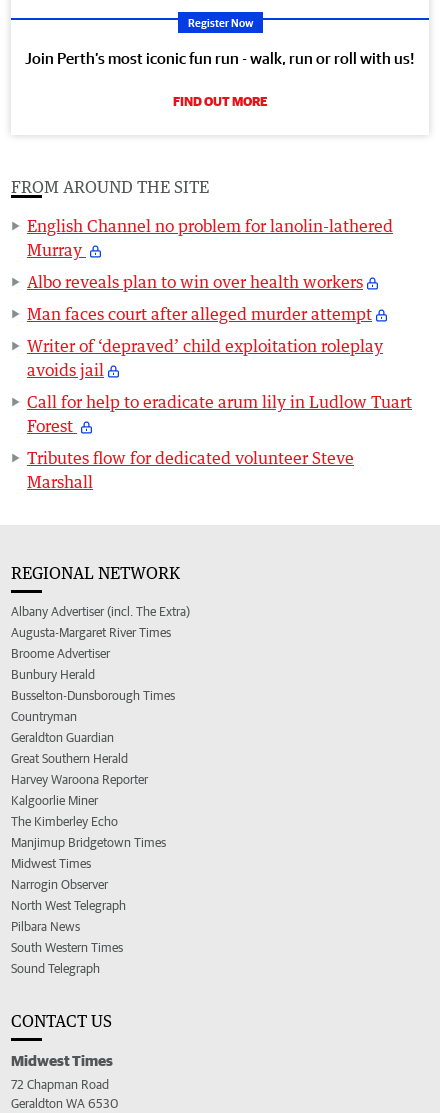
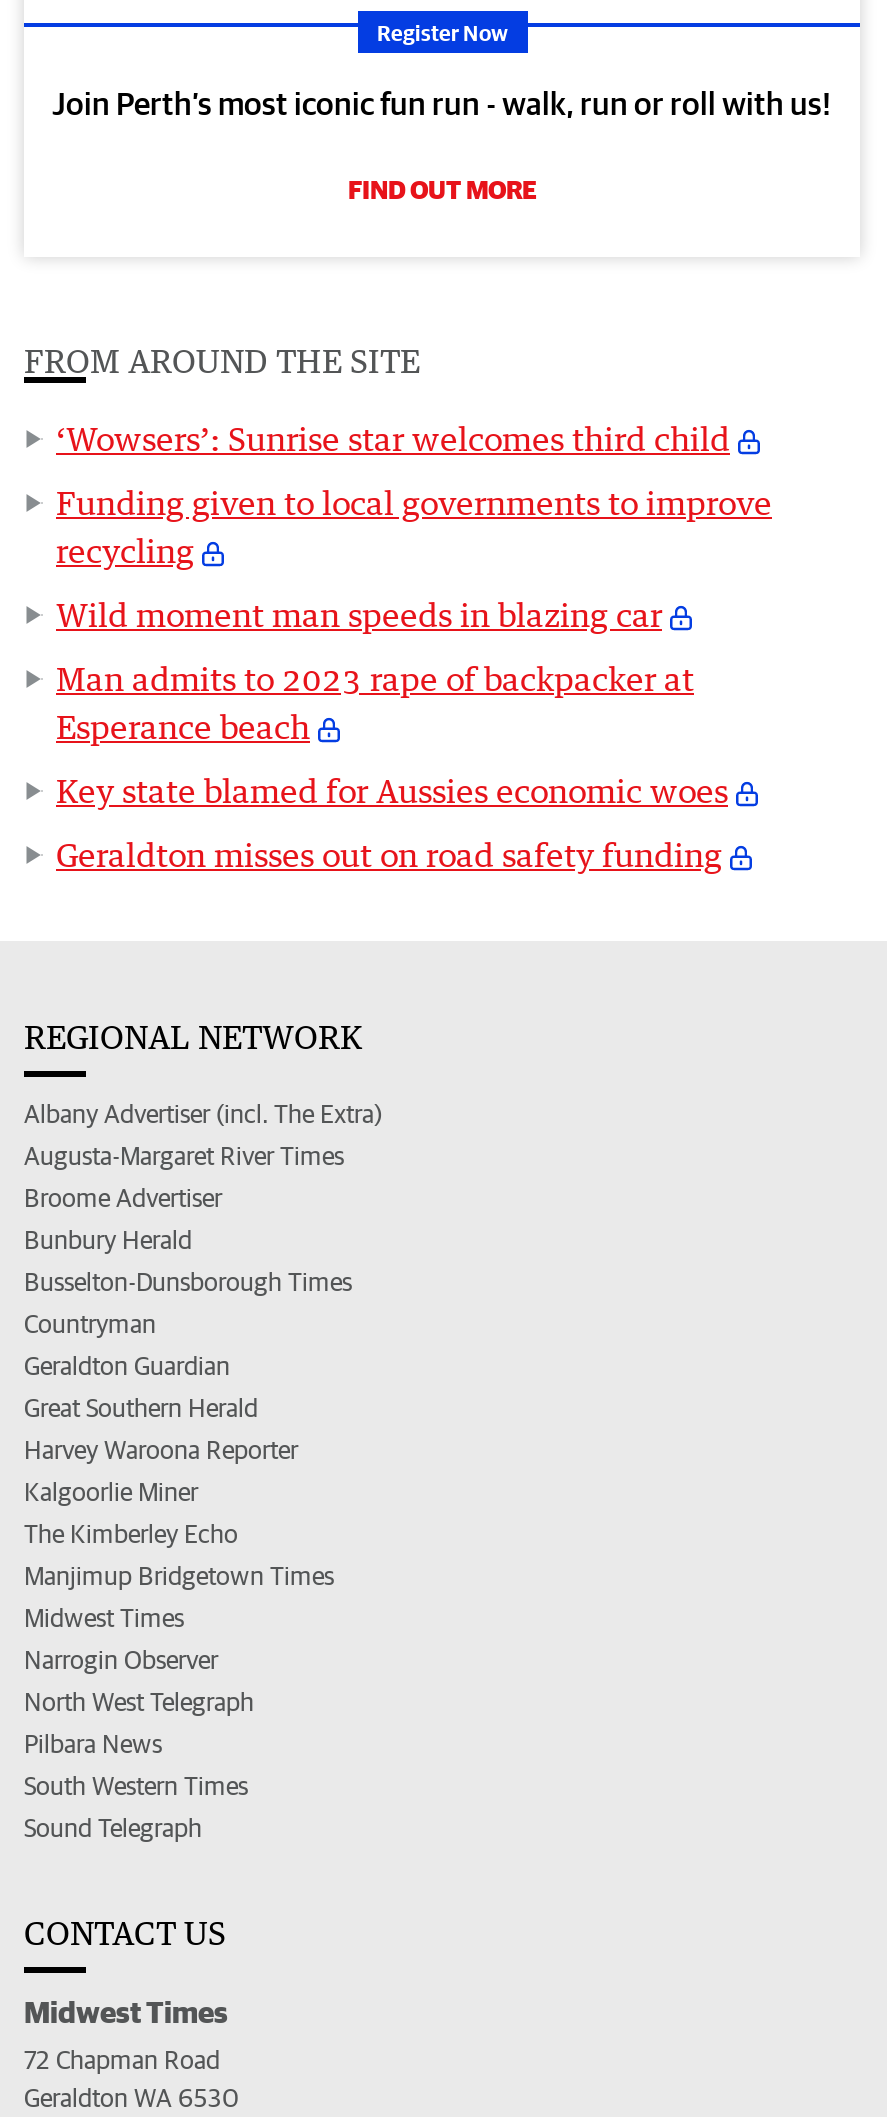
- English Channel no problem for lanolin-lathered
- Murray
+ ‘Wowsers’: Sunrise star welcomes third child

- Albo reveals plan to win over health workers
+ Funding given to local governments to improve
+ recycling

- Man faces court after alleged murder attempt
+ Wild moment man speeds in blazing car

- Writer of ‘depraved’ child exploitation roleplay
- avoids jail
+ Man admits to 2023 rape of backpacker at
+ Esperance beach

- Call for help to eradicate arum lily in Ludlow Tuart
- Forest
+ Key state blamed for Aussies economic woes

- Tributes flow for dedicated volunteer Steve
- Marshall
+ Geraldton misses out on road safety funding
